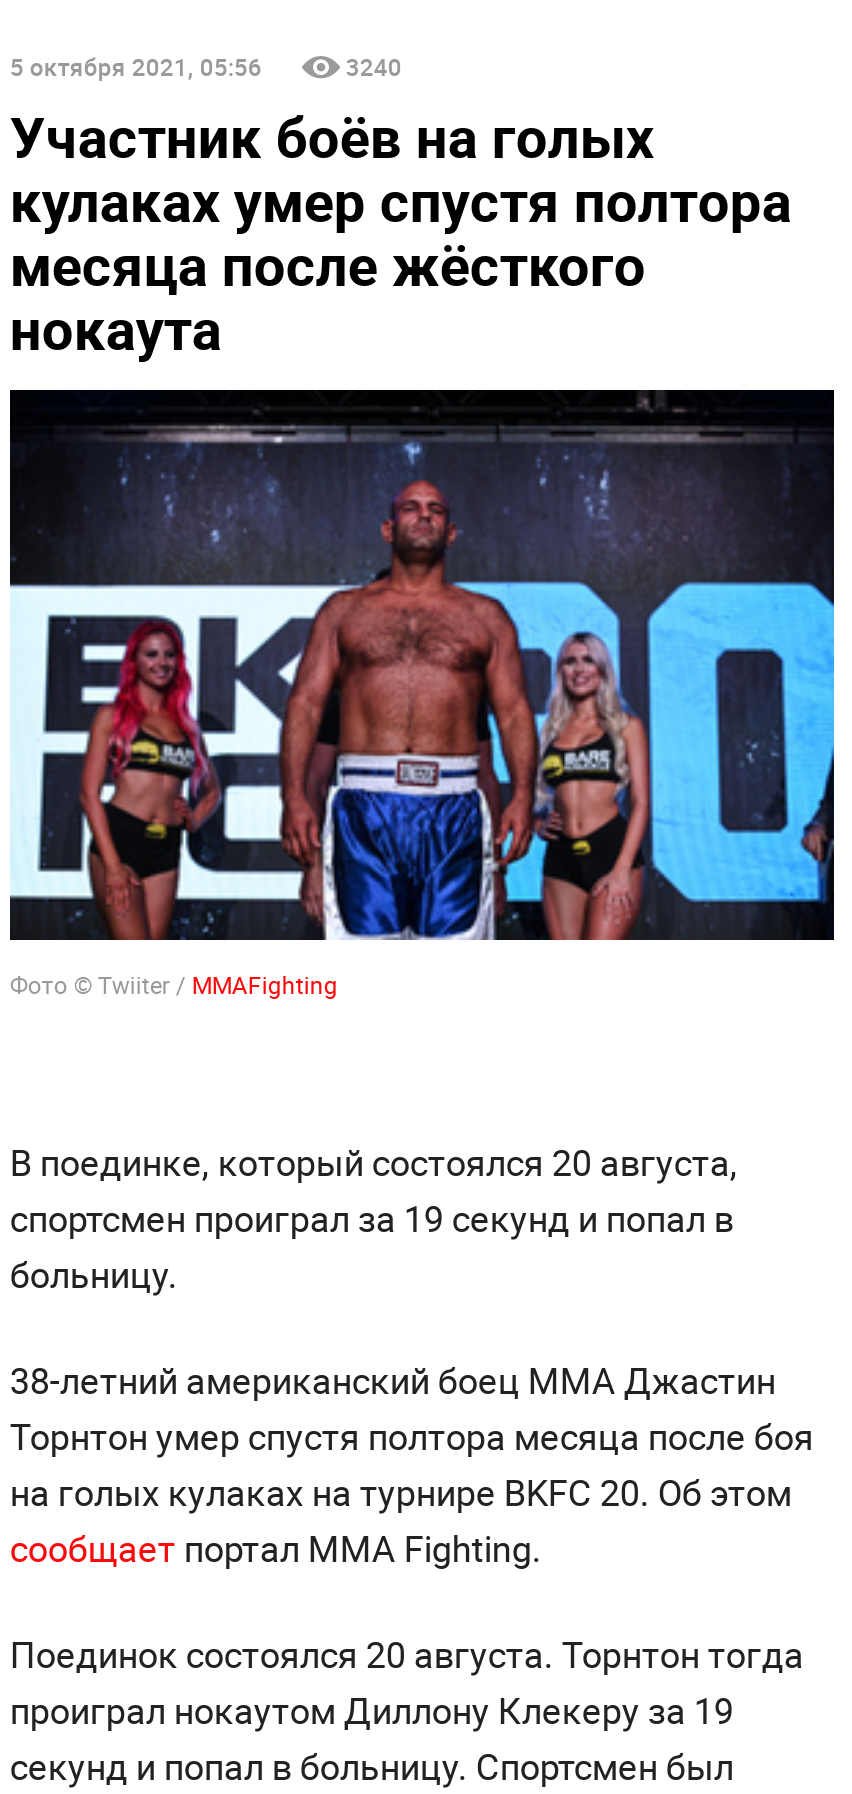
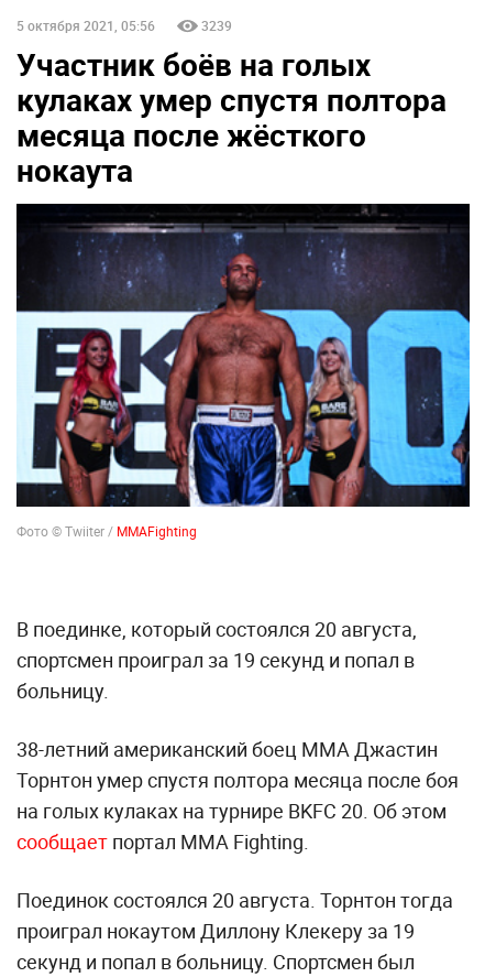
- 3240
+ 3239
